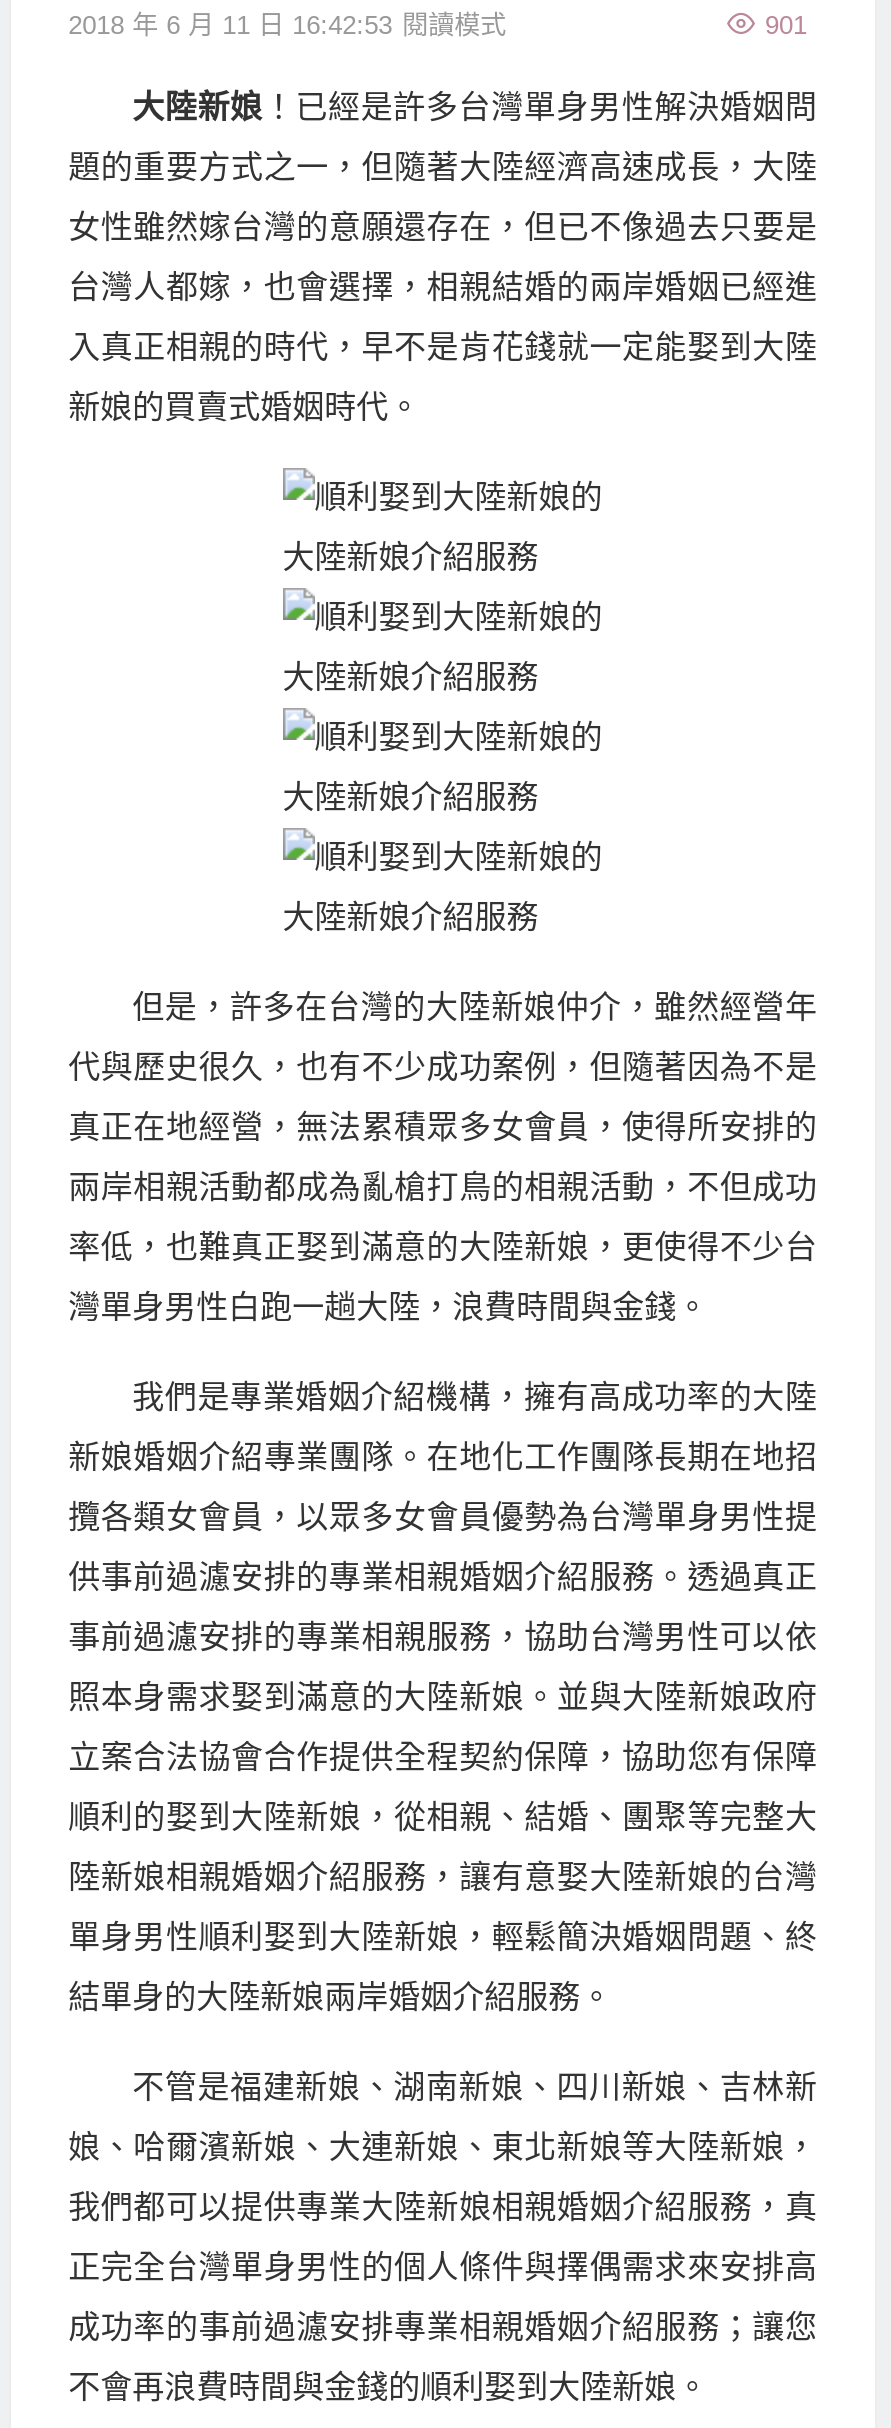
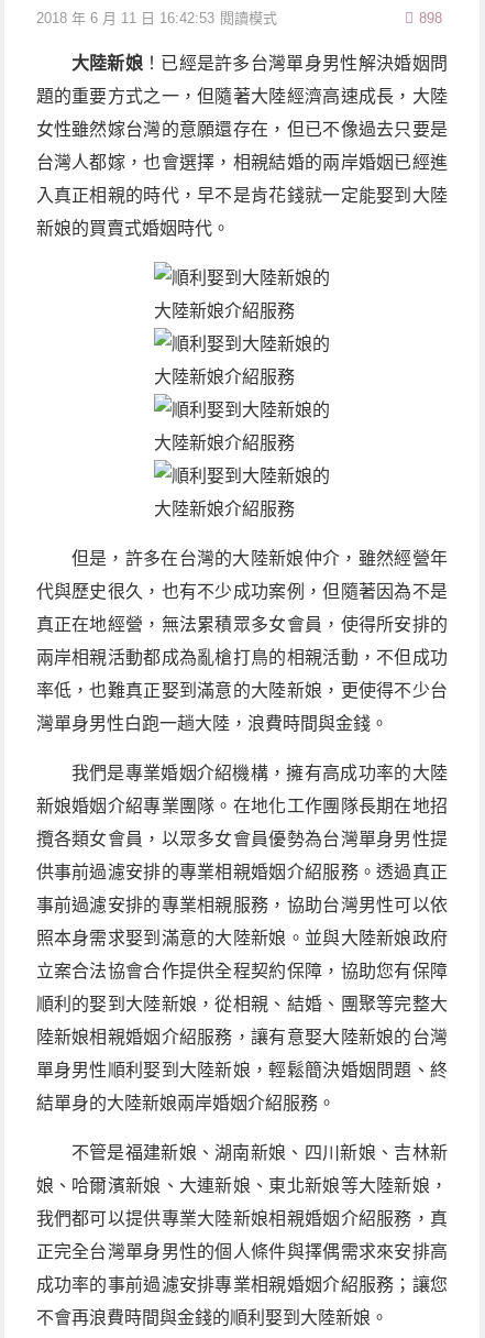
- 901
+ 898
